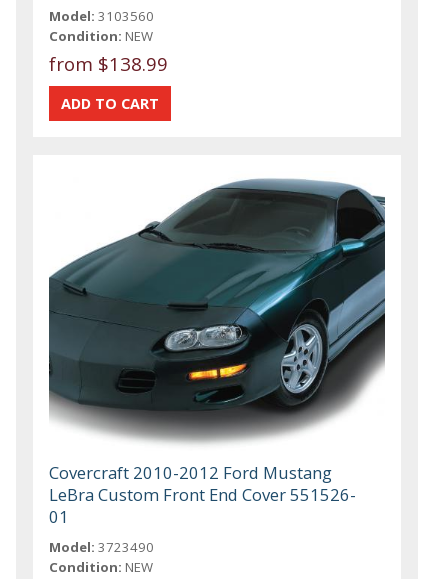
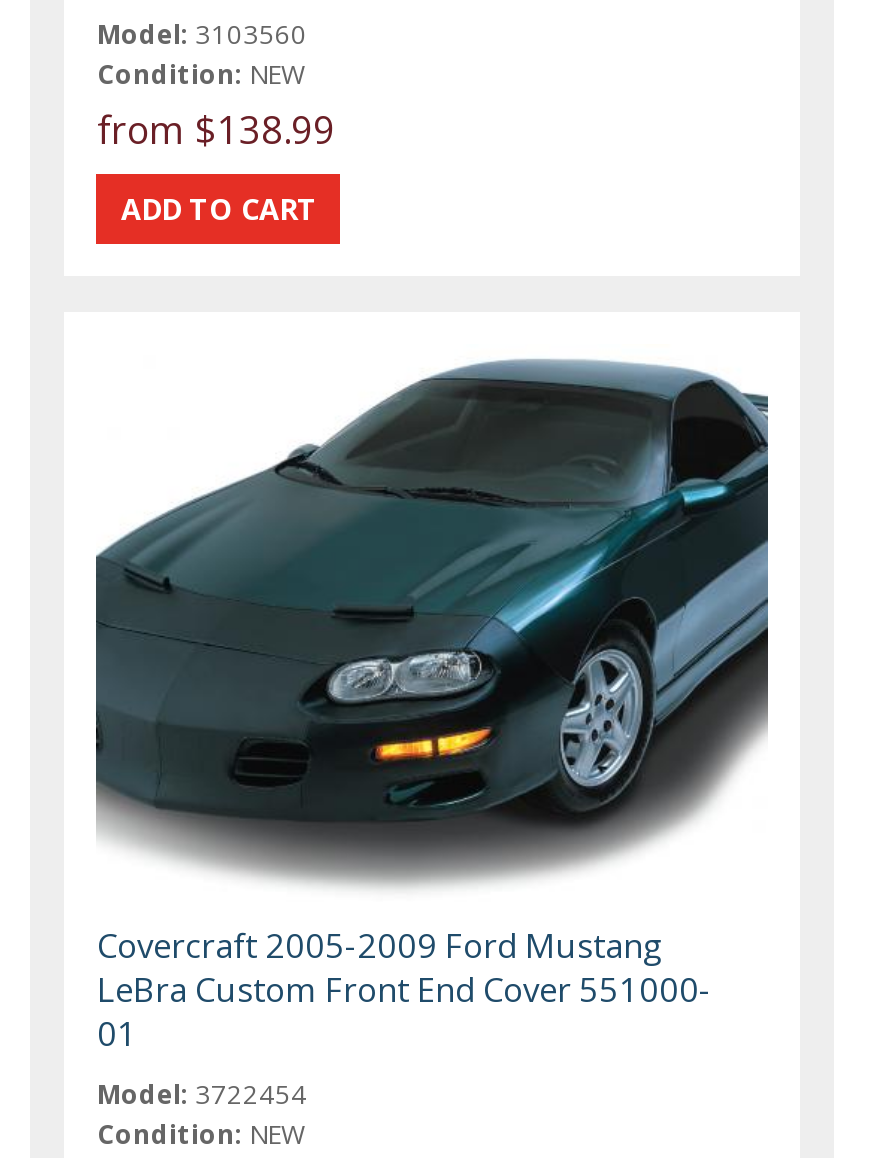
- Covercraft 2010-2012 Ford Mustang
+ Covercraft 2005-2009 Ford Mustang

- LeBra Custom Front End Cover 551526-
+ LeBra Custom Front End Cover 551000-

- Model: 3723490
+ Model: 3722454
